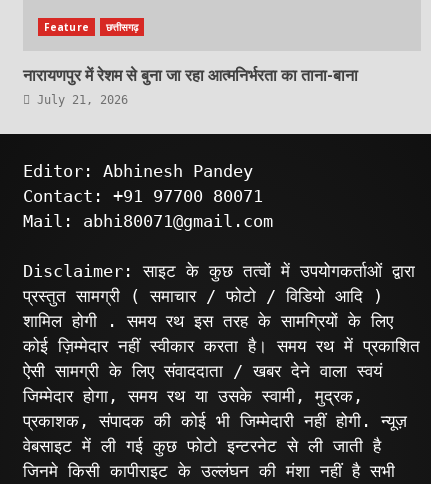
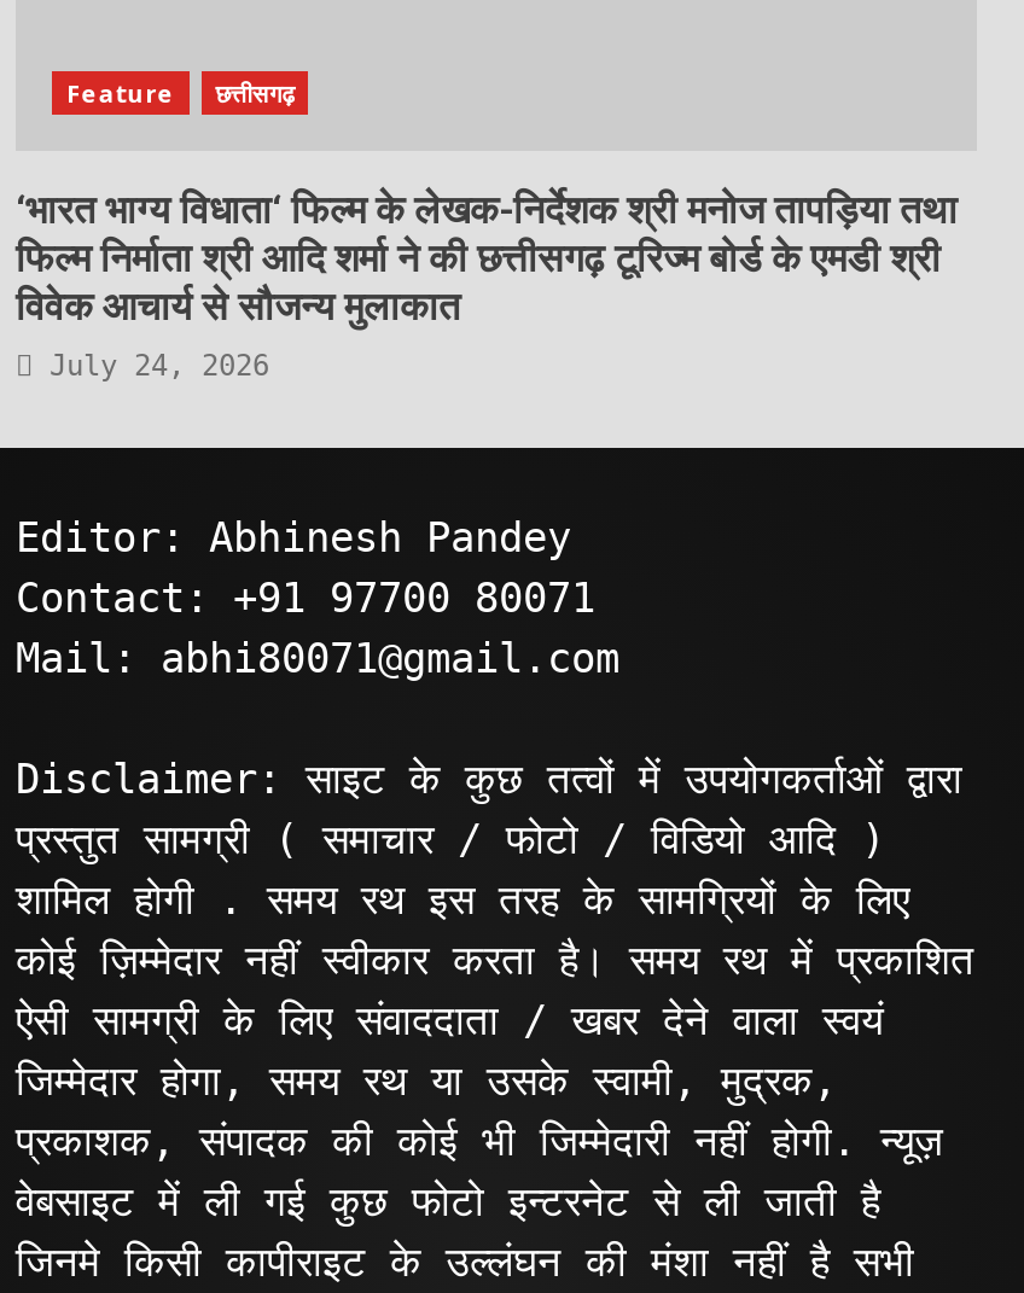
- नारायणपुर में रेशम से बुना जा रहा आत्मनिर्भरता का ताना-बाना
- July 21, 2026
+ ‘भारत भाग्य विधाता‘ फिल्म के लेखक-निर्देशक श्री मनोज तापड़िया तथा
+ फिल्म निर्माता श्री आदि शर्मा ने की छत्तीसगढ़ टूरिज्म बोर्ड के एमडी श्री
+ विवेक आचार्य से सौजन्य मुलाकात
+ July 24, 2026
